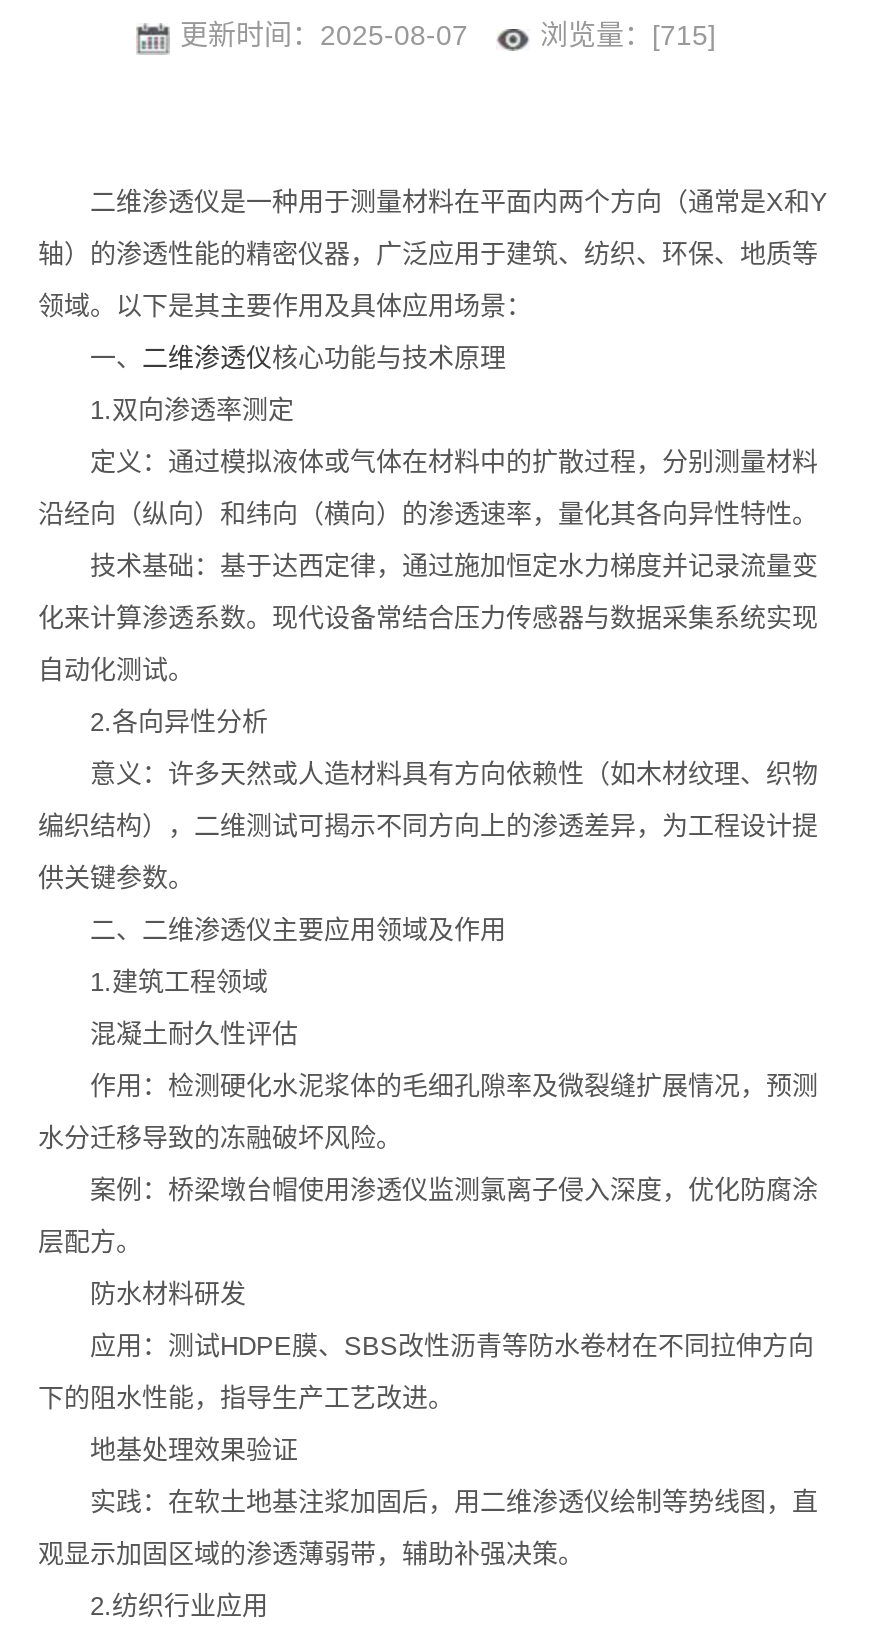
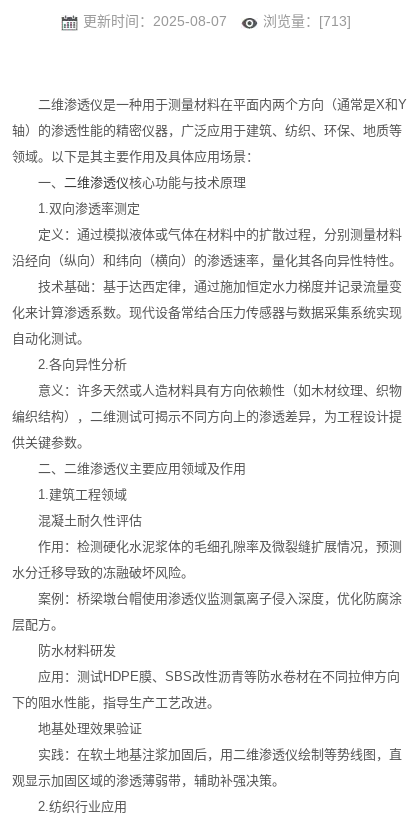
- 浏览量：[715]
+ 浏览量：[713]
